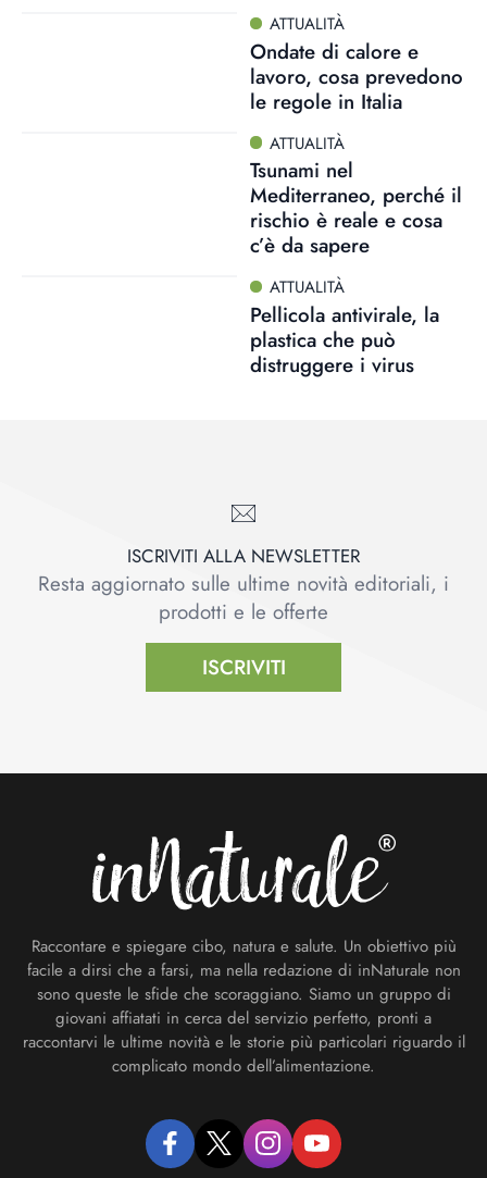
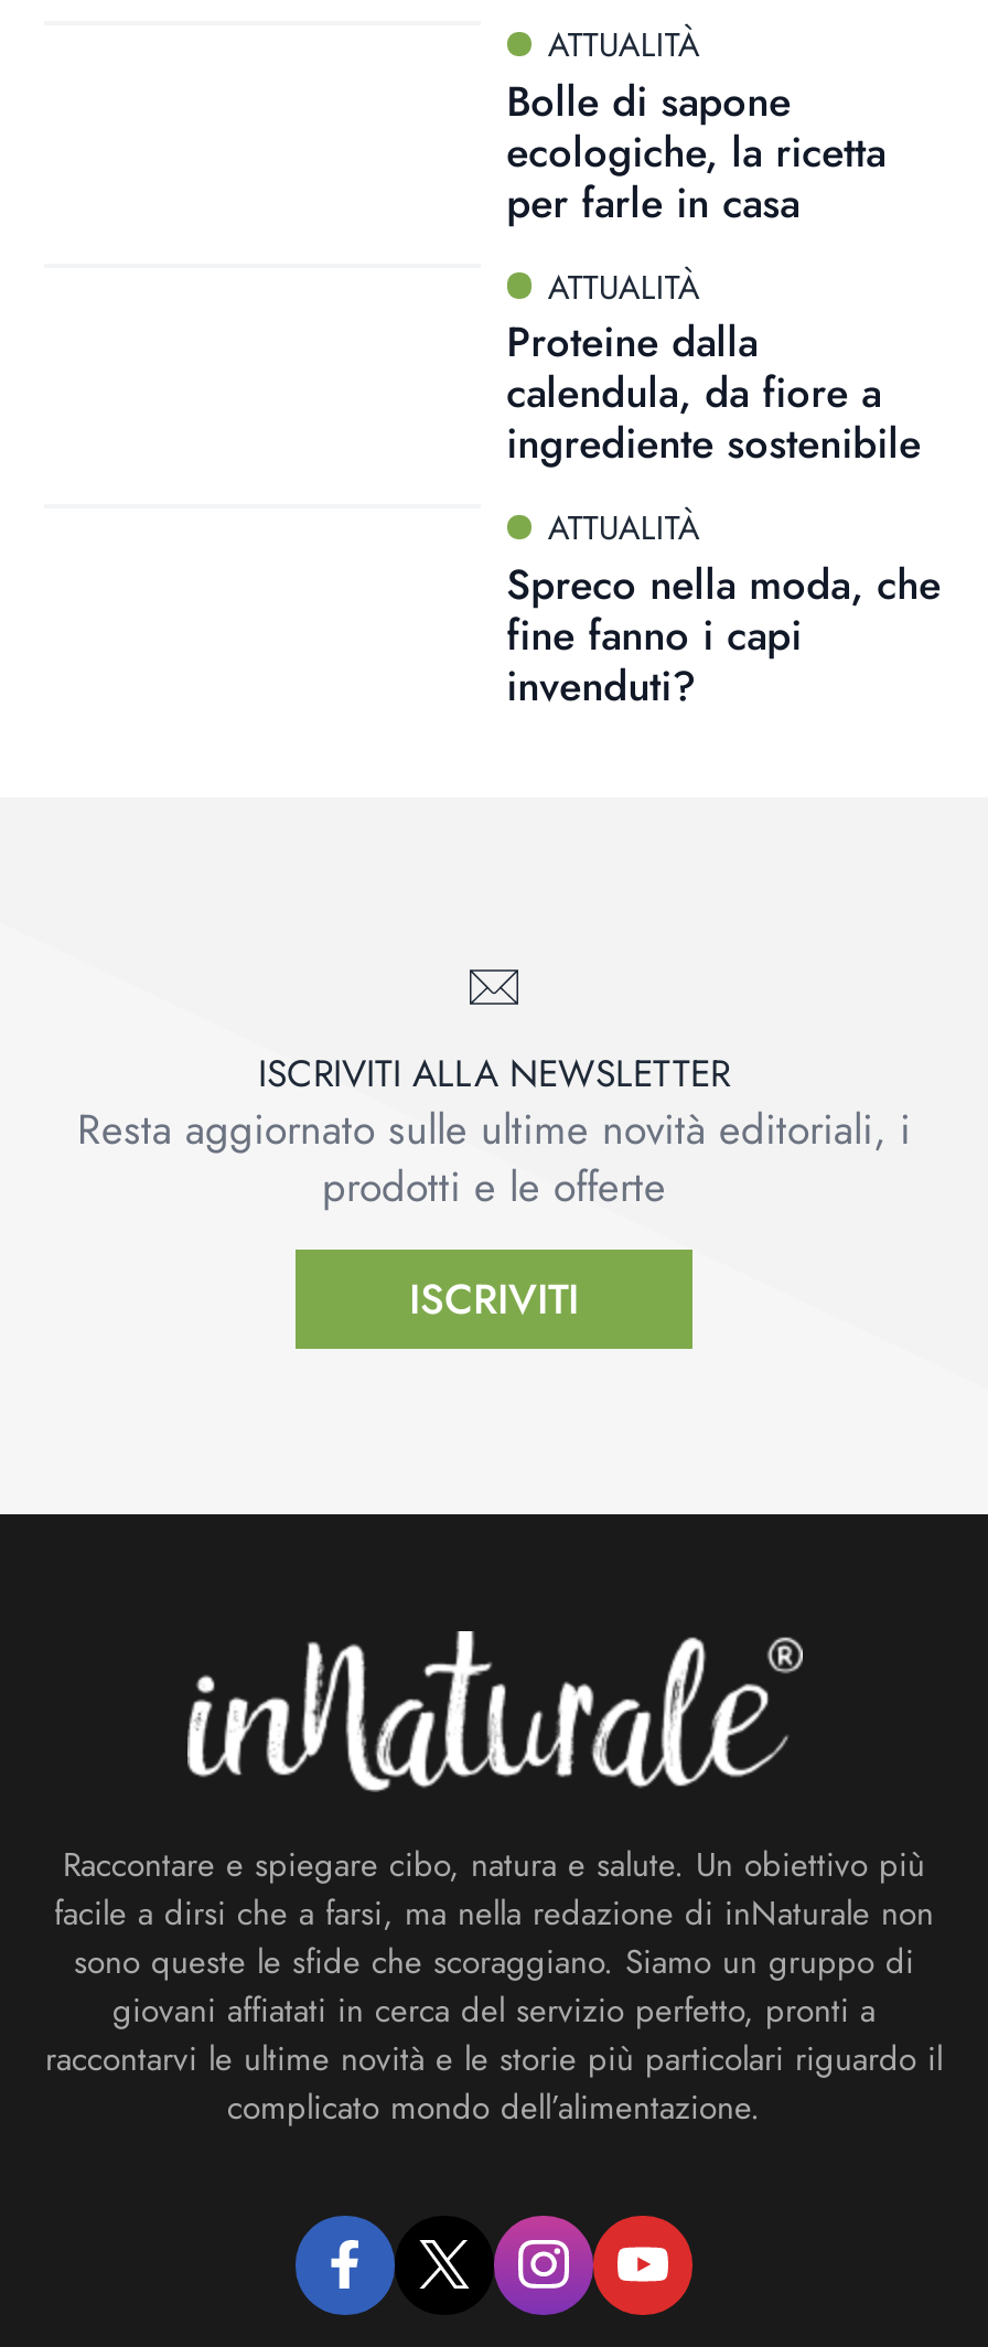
- Ondate di calore e
- lavoro, cosa prevedono
- le regole in Italia
+ Bolle di sapone
+ ecologiche, la ricetta
+ per farle in casa

- Tsunami nel
- Mediterraneo, perché il
- rischio è reale e cosa
- c’è da sapere
+ Proteine dalla
+ calendula, da fiore a
+ ingrediente sostenibile

- Pellicola antivirale, la
- plastica che può
- distruggere i virus
+ Spreco nella moda, che
+ fine fanno i capi
+ invenduti?
